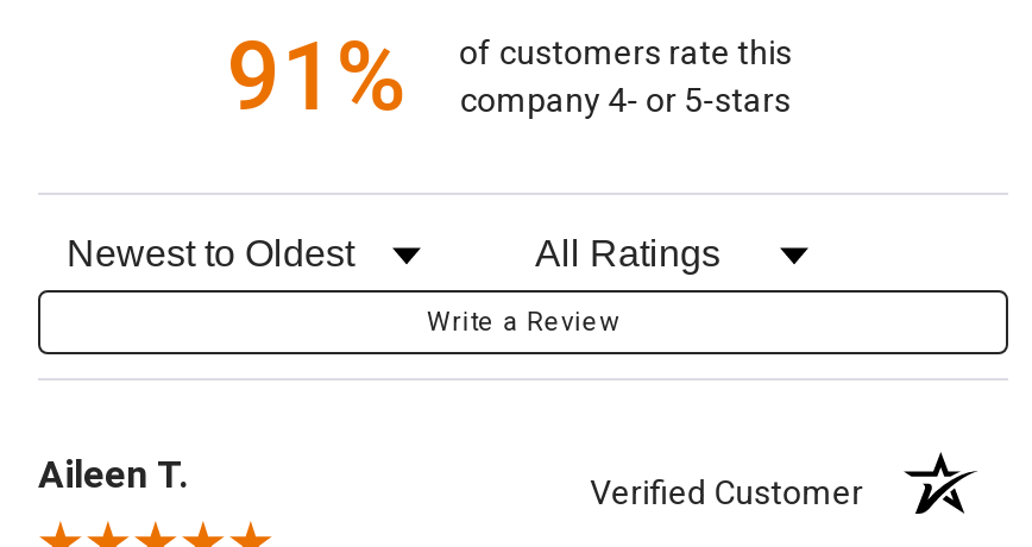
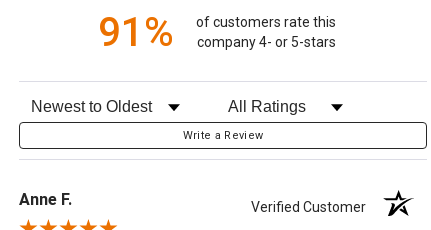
- Aileen T.
+ Anne F.
